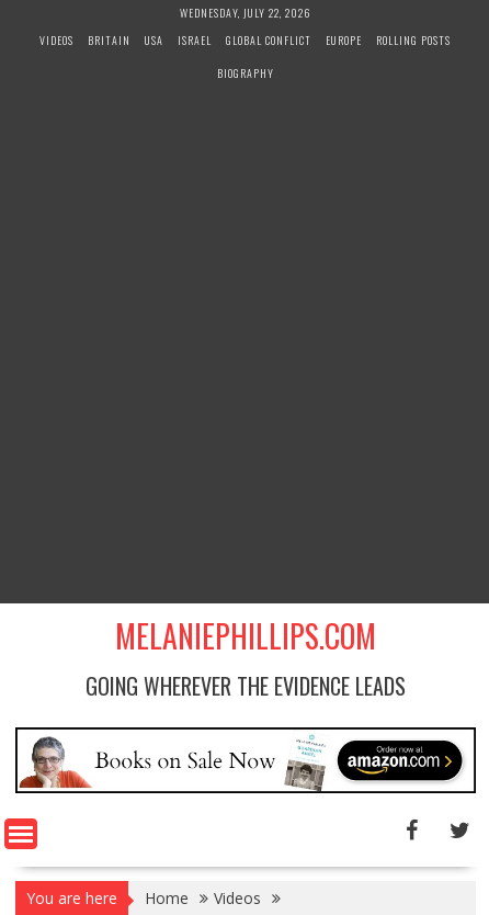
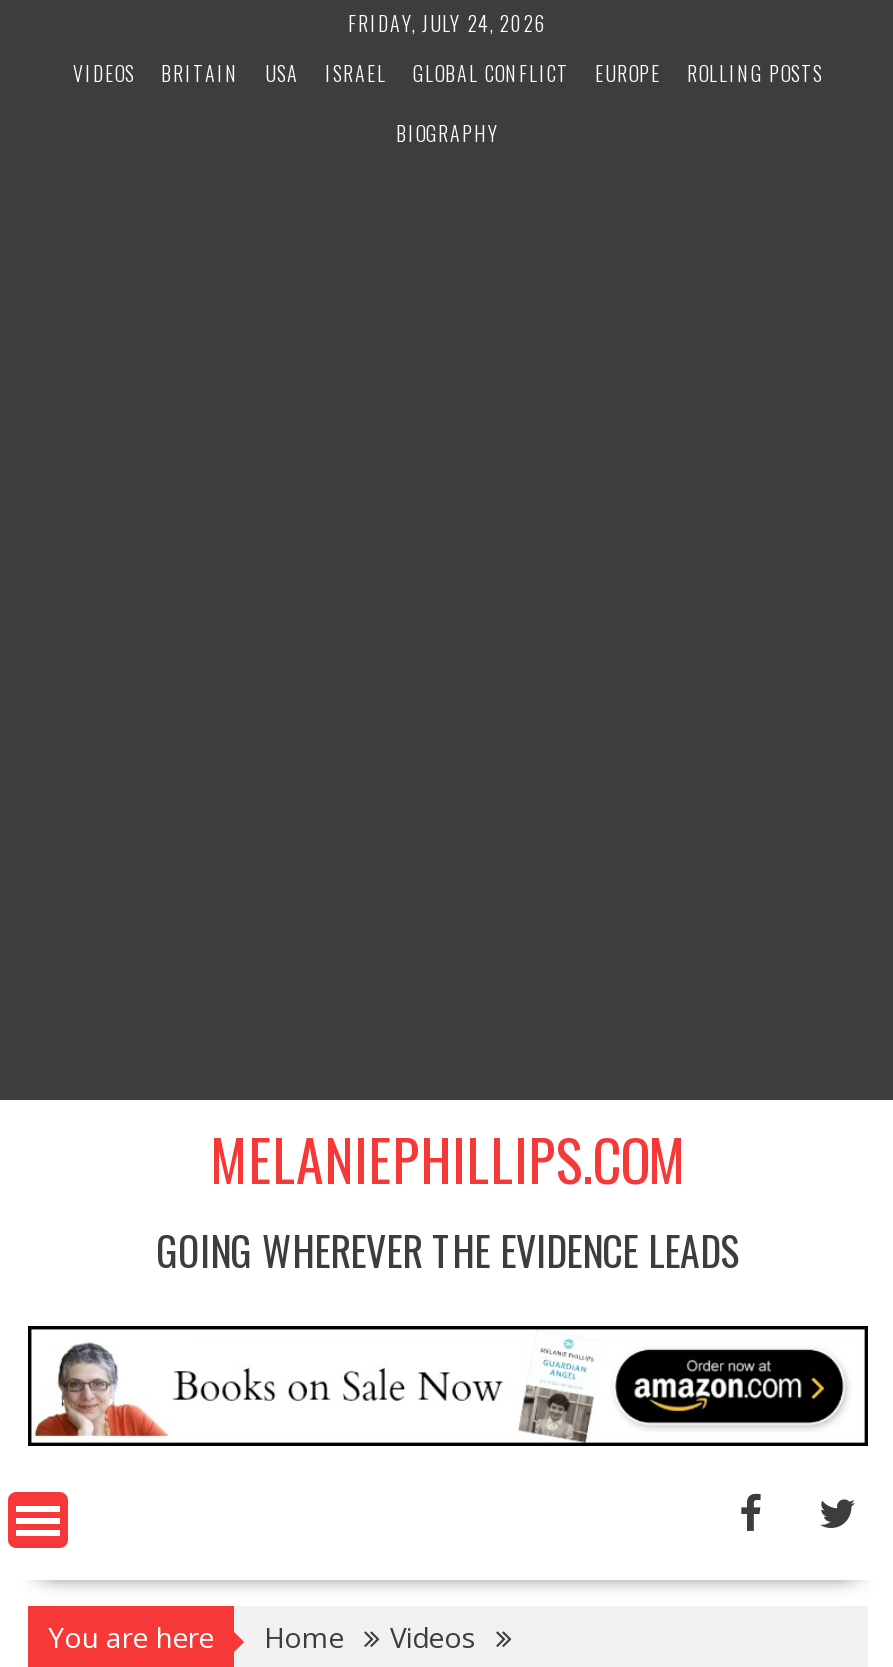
- WEDNESDAY, JULY 22, 2026
+ FRIDAY, JULY 24, 2026
